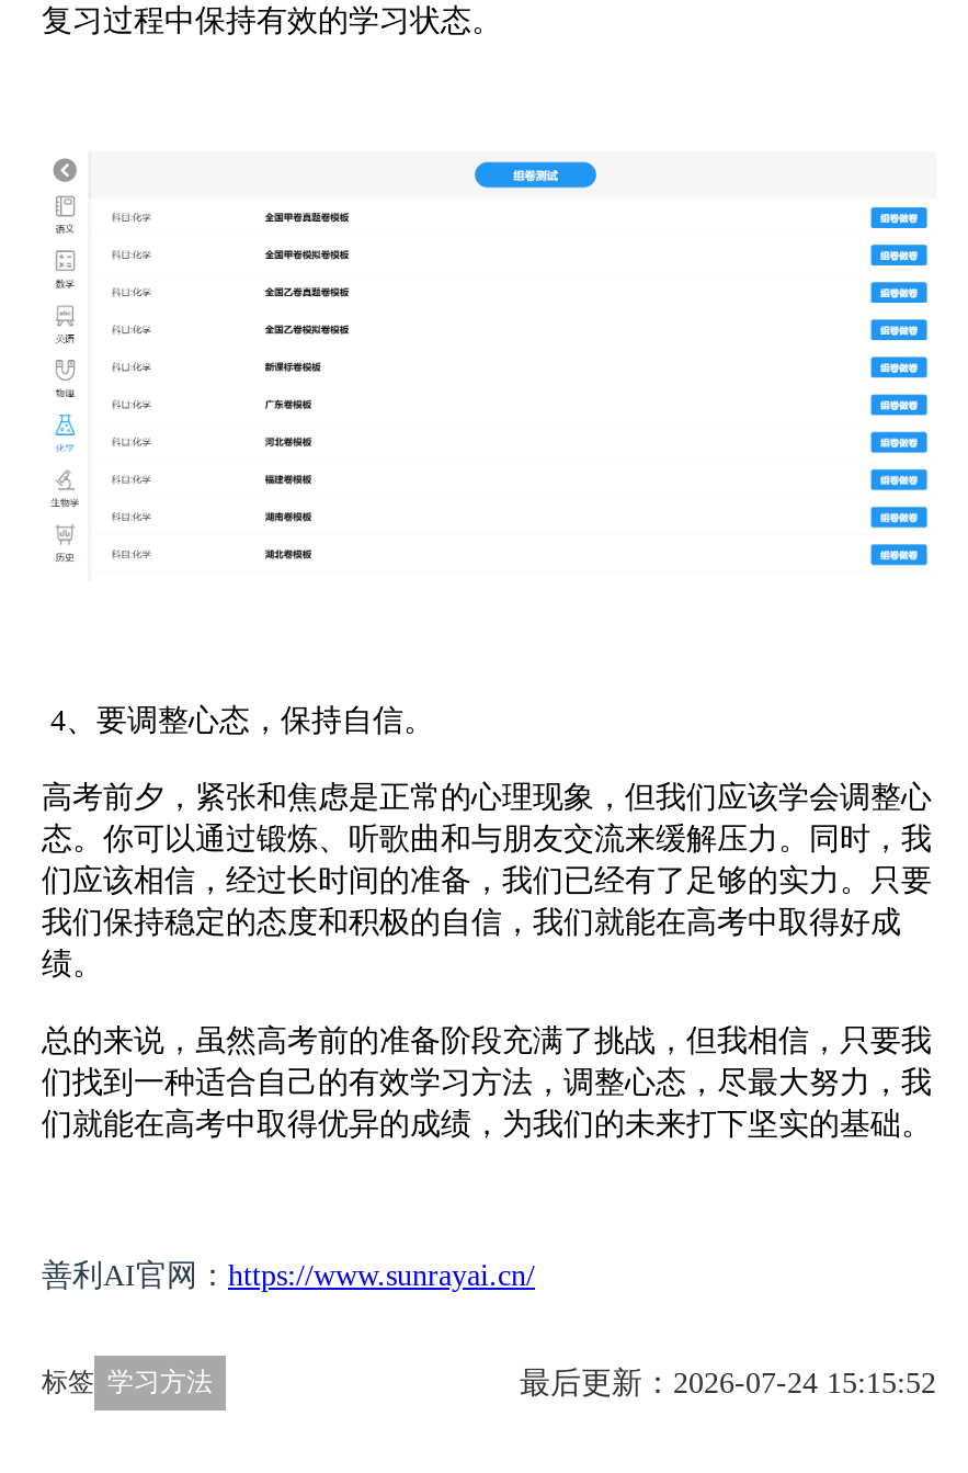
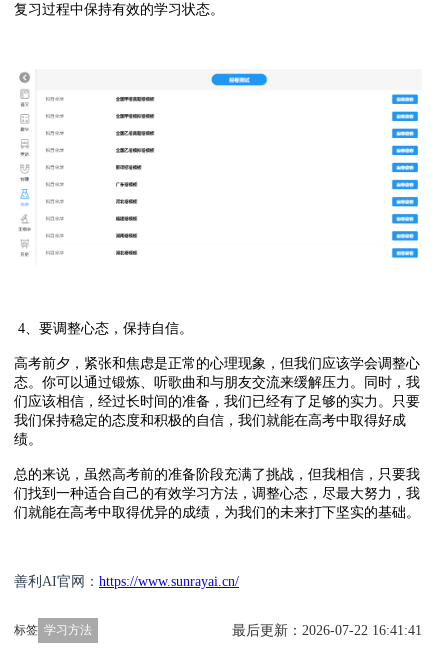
- 最后更新：2026-07-24 15:15:52
+ 最后更新：2026-07-22 16:41:41
